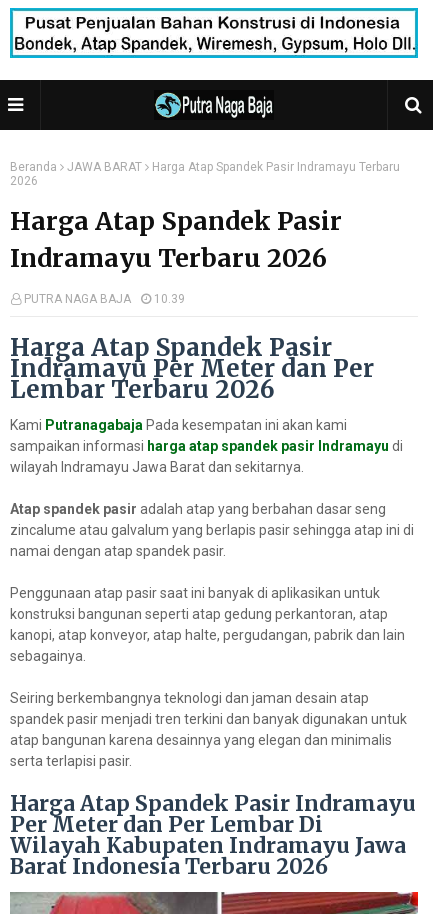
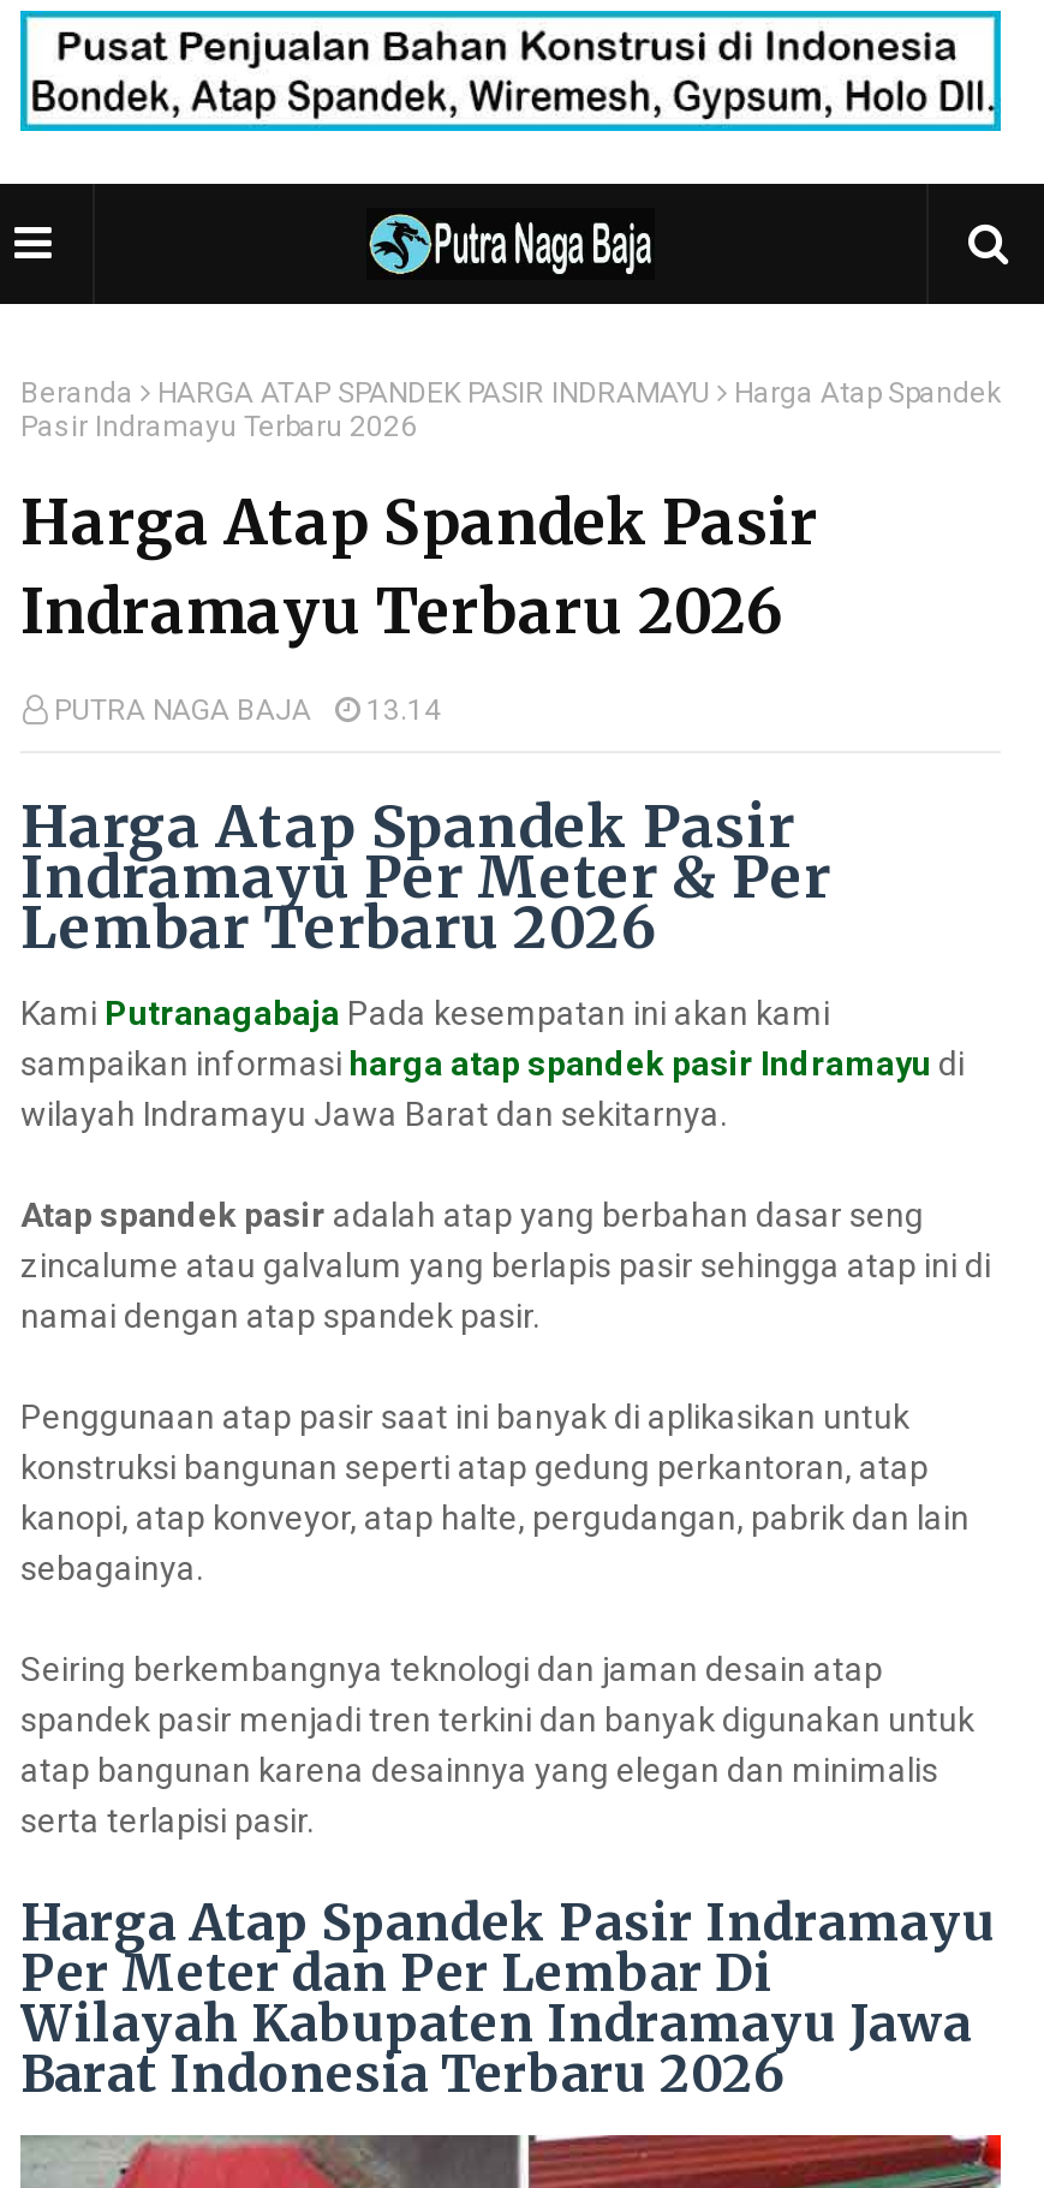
- JAWA BARAT
- Harga Atap Spandek Pasir Indramayu Terbaru
- 2026
+ HARGA ATAP SPANDEK PASIR INDRAMAYU
+ Harga Atap Spandek
+ Pasir Indramayu Terbaru 2026

- PUTRA NAGA BAJA 10.39
+ PUTRA NAGA BAJA 13.14

- Indramayu Per Meter dan Per
+ Indramayu Per Meter & Per
